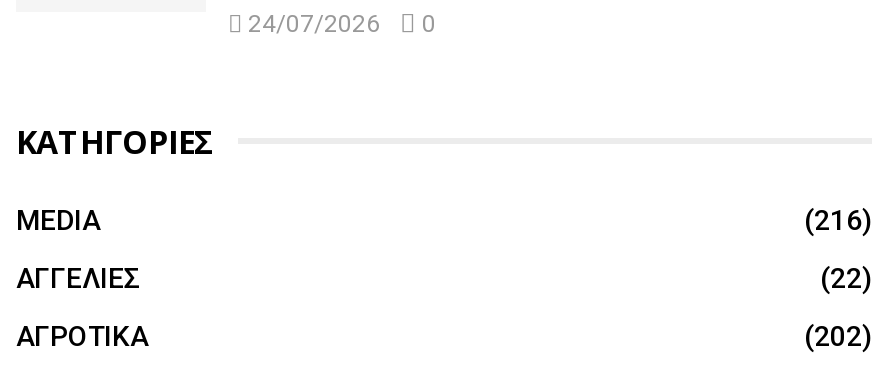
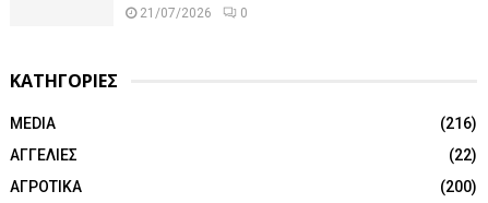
- 24/07/2026 0
+ 21/07/2026 0

- (202)
+ (200)
